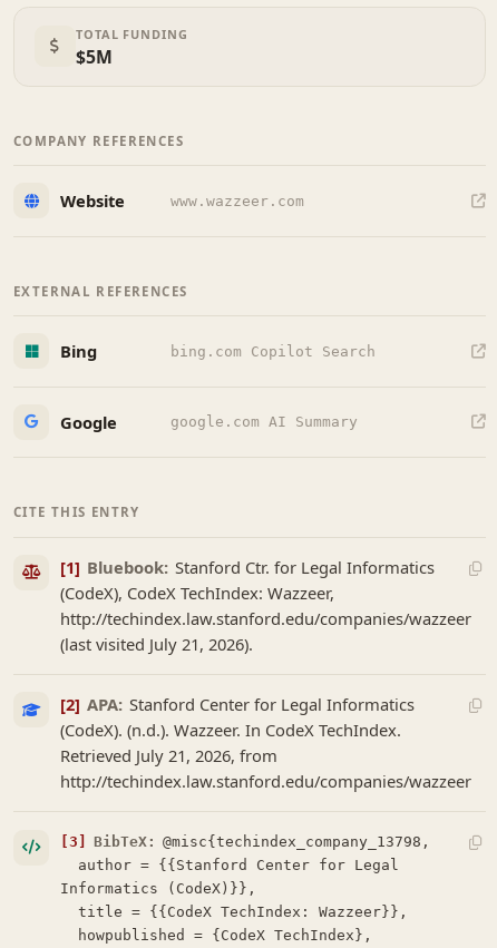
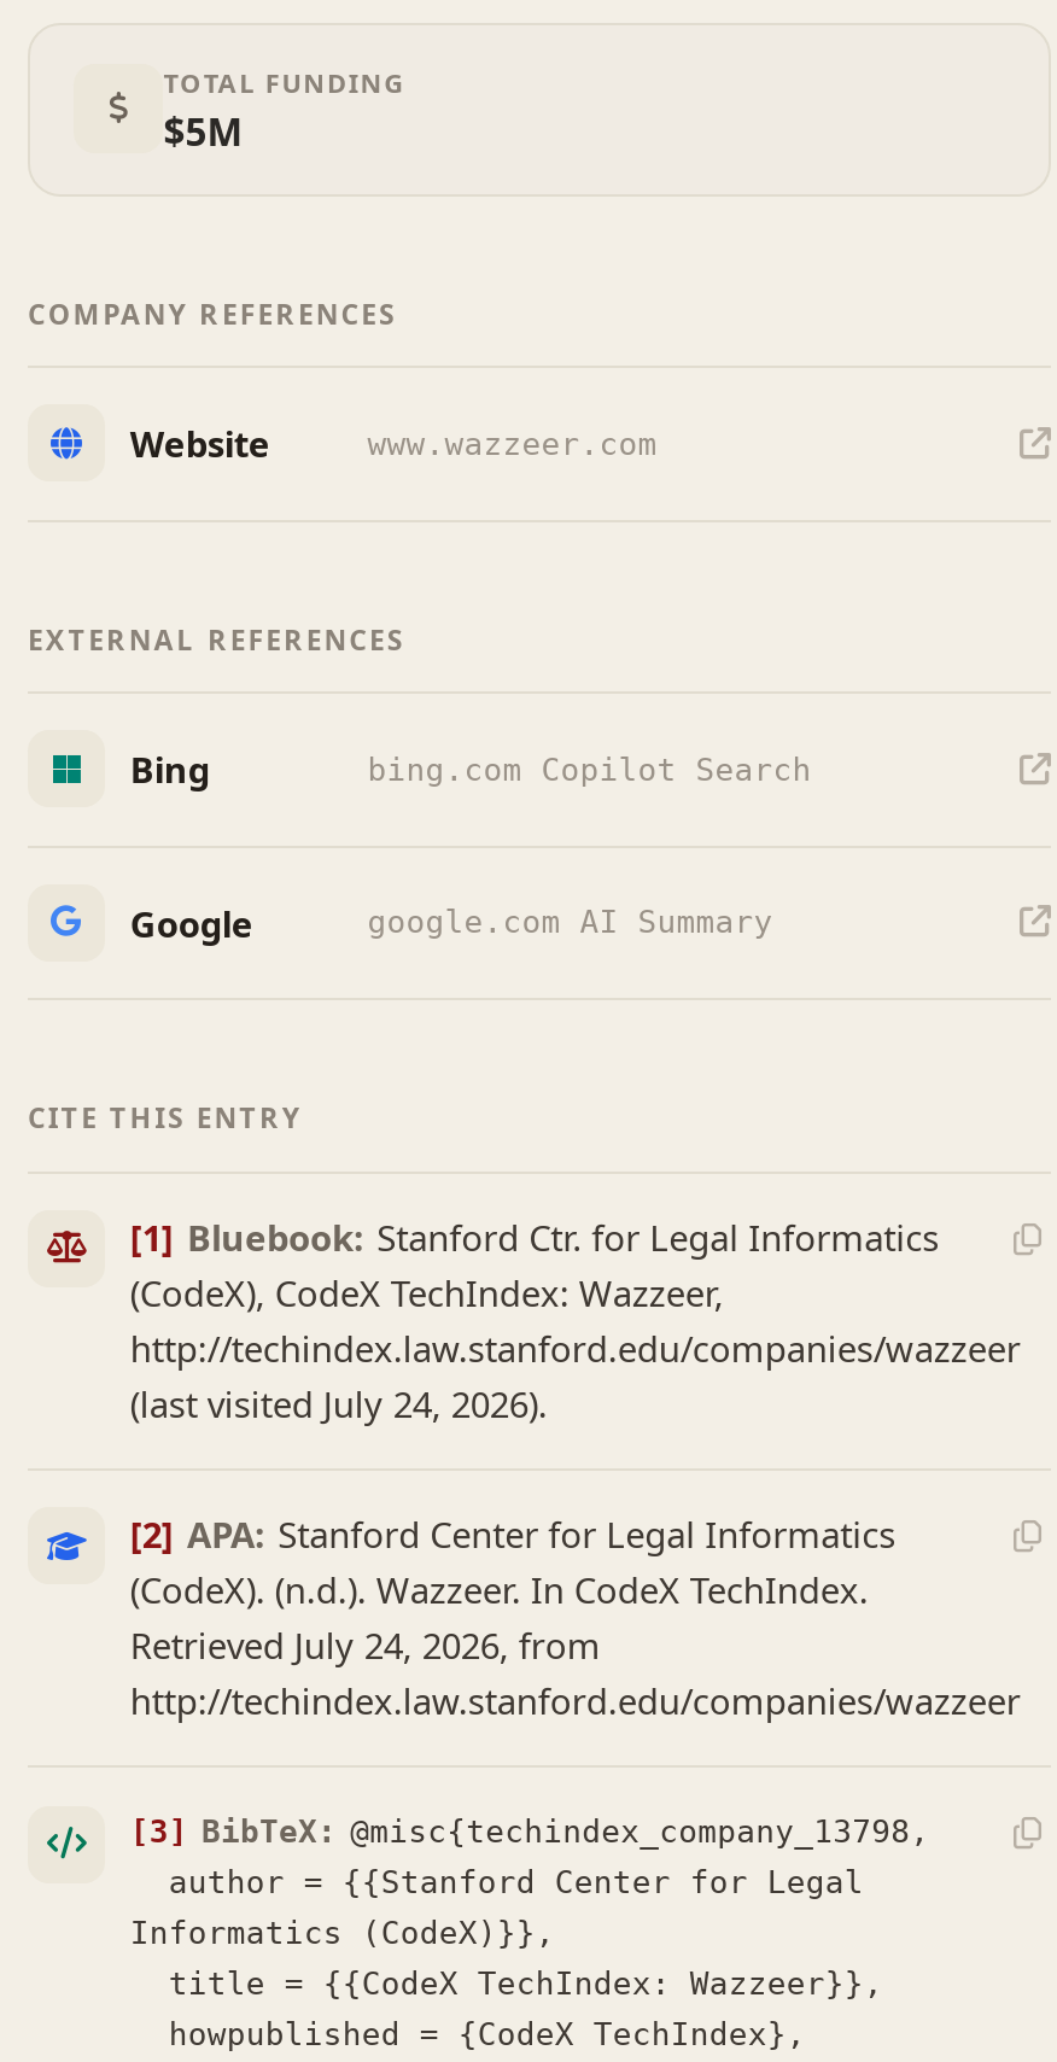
- (last visited July 21, 2026).
+ (last visited July 24, 2026).

- Retrieved July 21, 2026, from
+ Retrieved July 24, 2026, from
